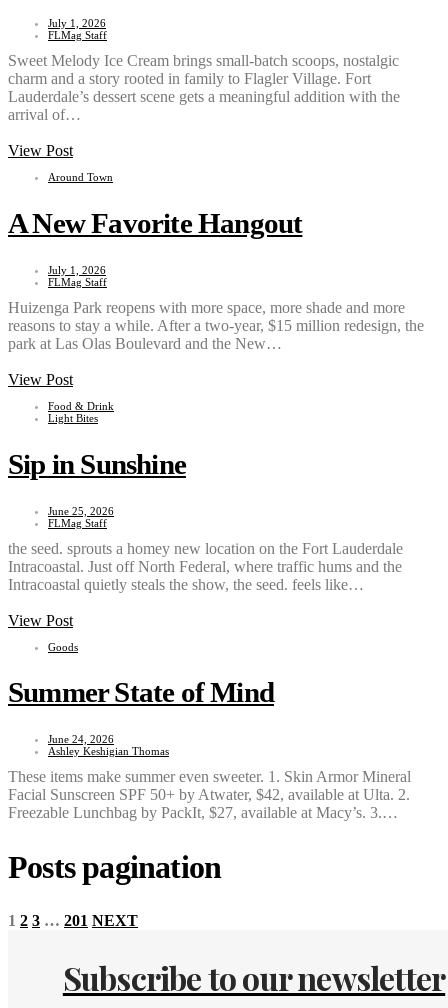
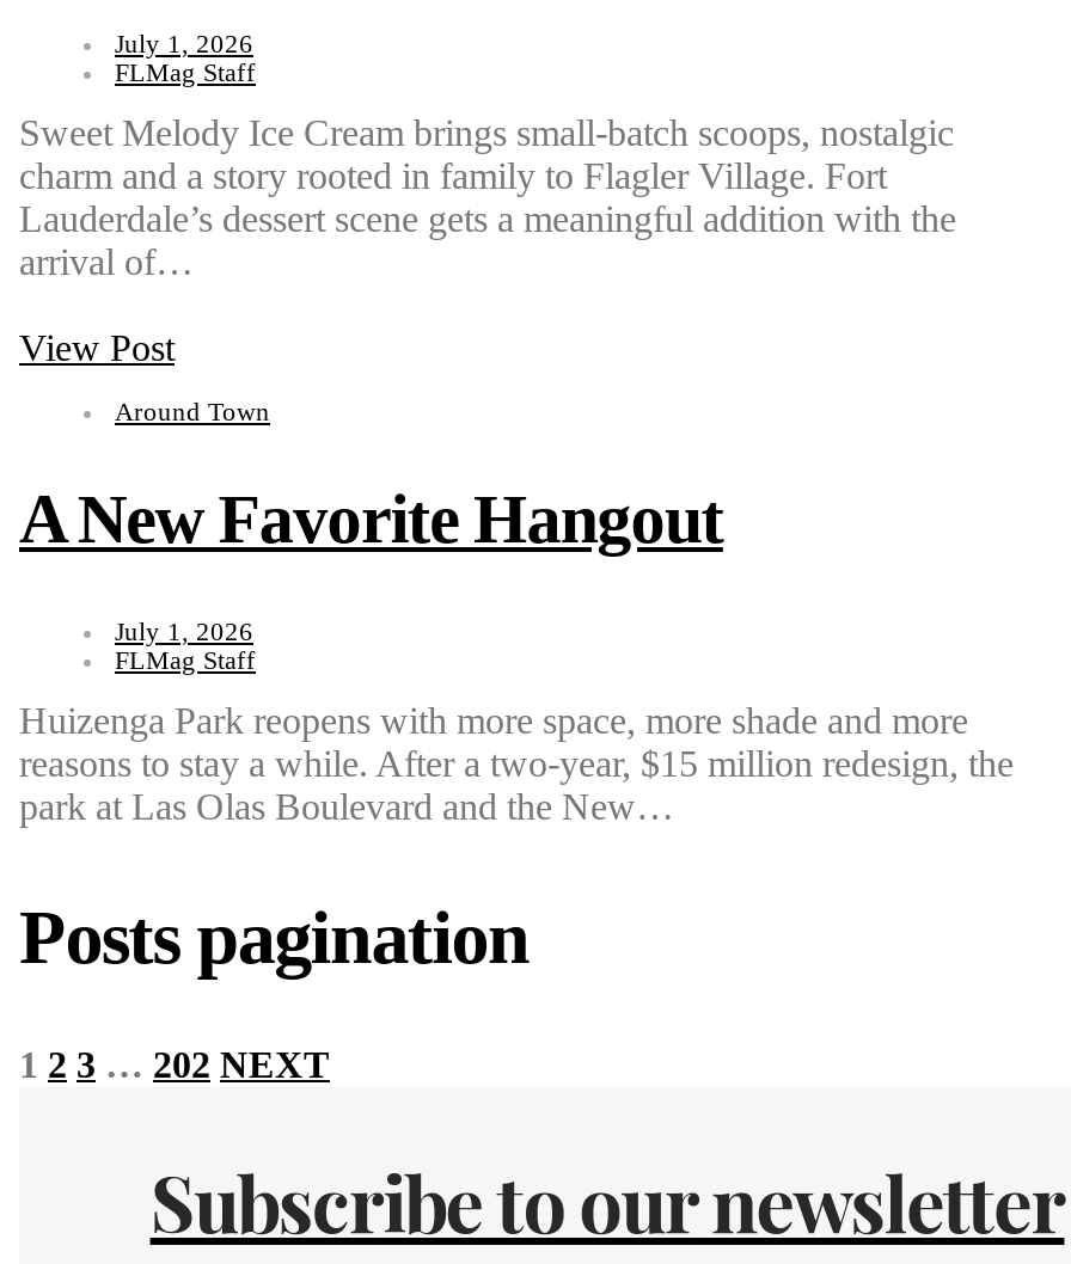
- View Post
- Food & Drink
- Light Bites
- Sip in Sunshine
- June 25, 2026
- FLMag Staff
- the seed. sprouts a homey new location on the Fort Lauderdale
- Intracoastal. Just off North Federal, where traffic hums and the
- Intracoastal quietly steals the show, the seed. feels like…
- View Post
- Goods
- Summer State of Mind
- June 24, 2026
- Ashley Keshigian Thomas
- These items make summer even sweeter. 1. Skin Armor Mineral
- Facial Sunscreen SPF 50+ by Atwater, $42, available at Ulta. 2.
- Freezable Lunchbag by PackIt, $27, available at Macy’s. 3.…

- 1 2 3 … 201 NEXT
+ 1 2 3 … 202 NEXT
